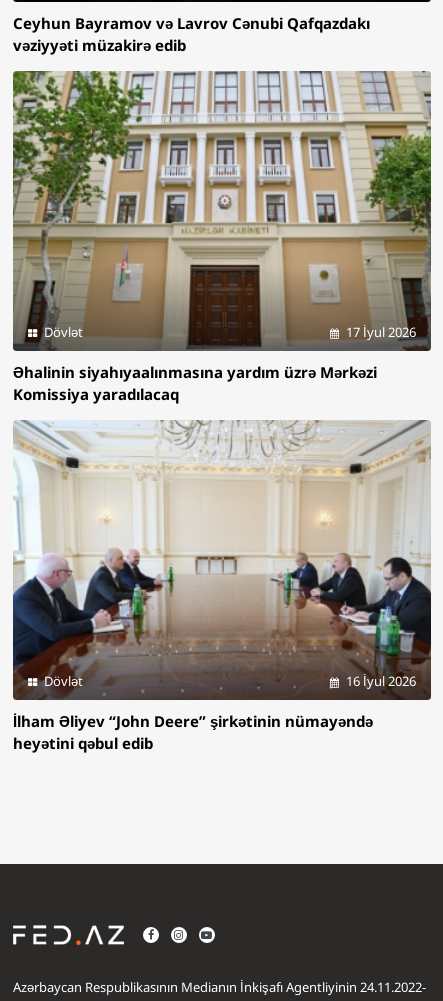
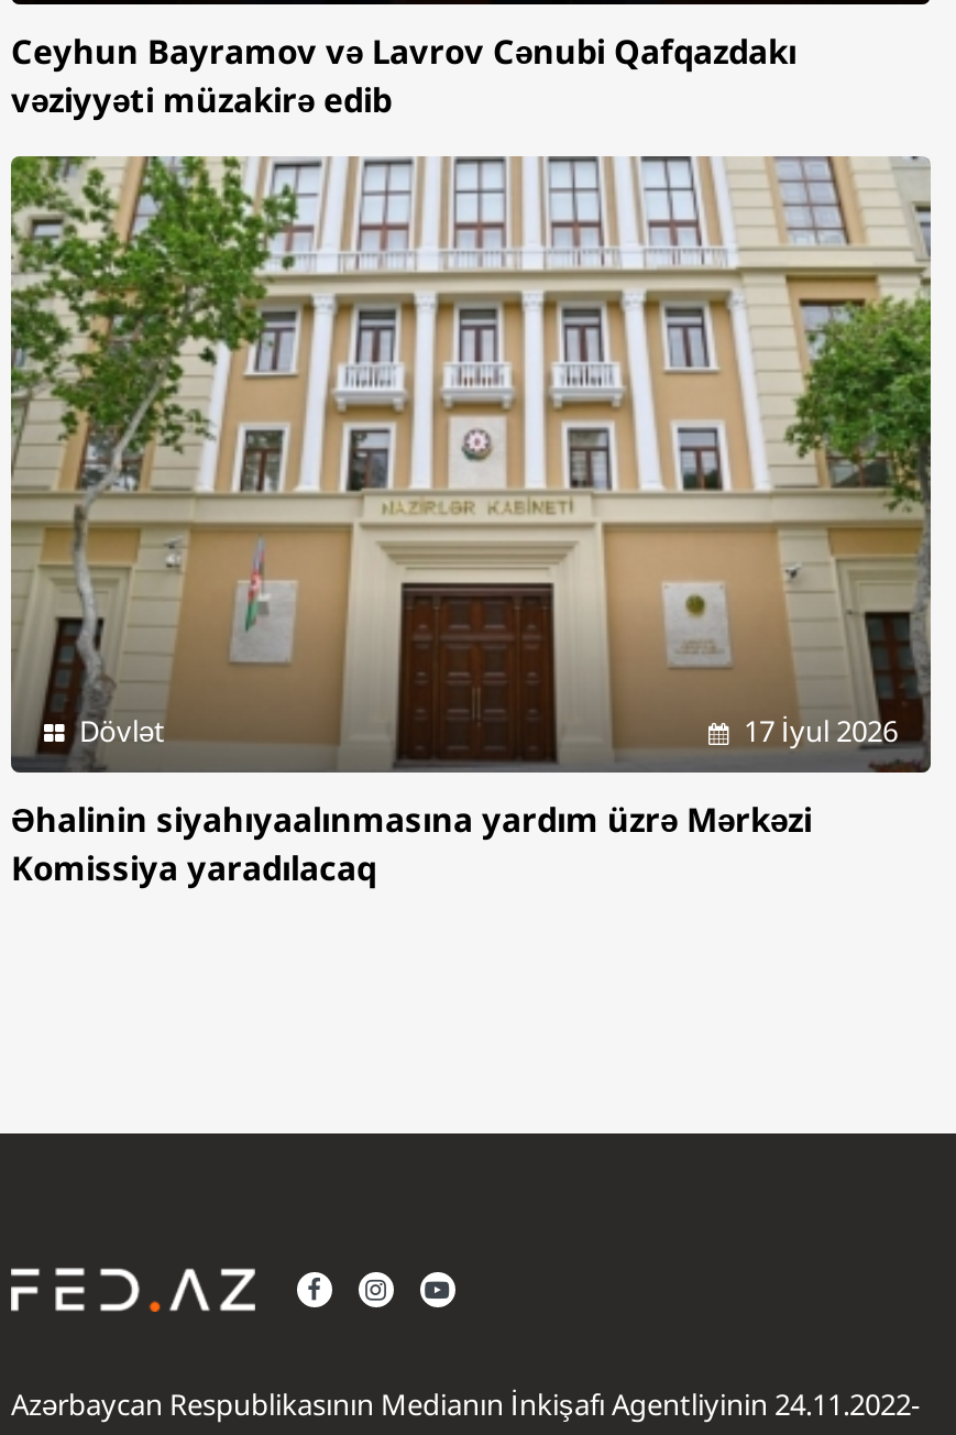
- [image]
- Dövlət
- 16 İyul 2026
- İlham Əliyev “John Deere” şirkətinin nümayəndə
- heyətini qəbul edib
